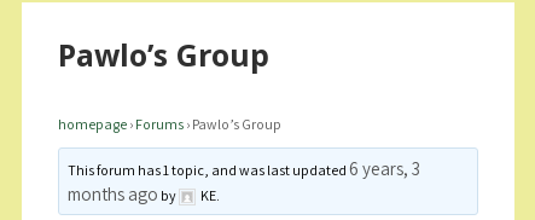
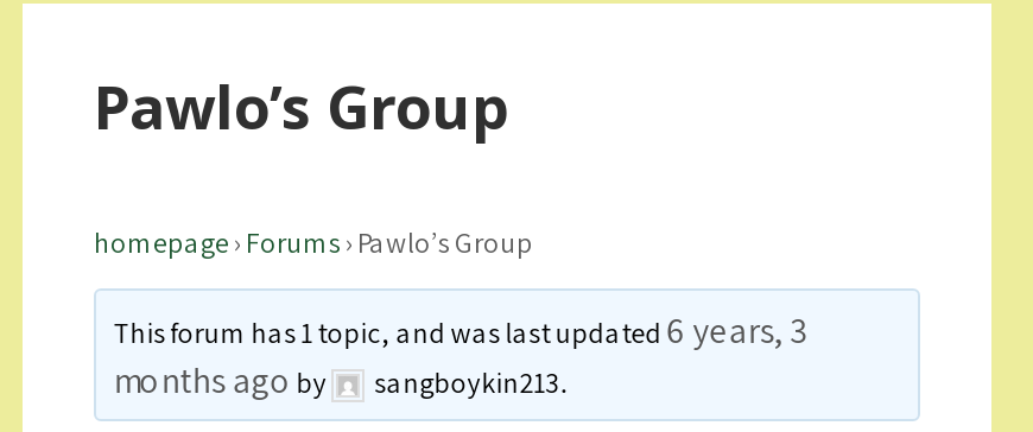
- KE.
+ sangboykin213.
